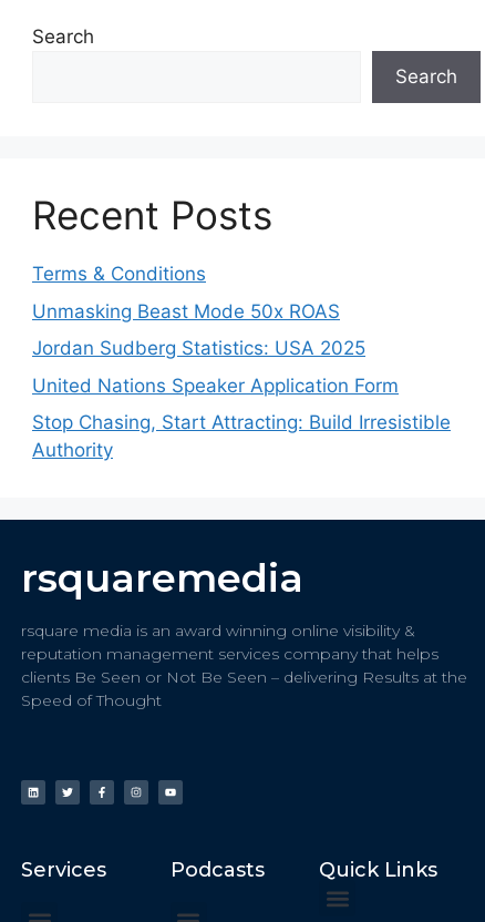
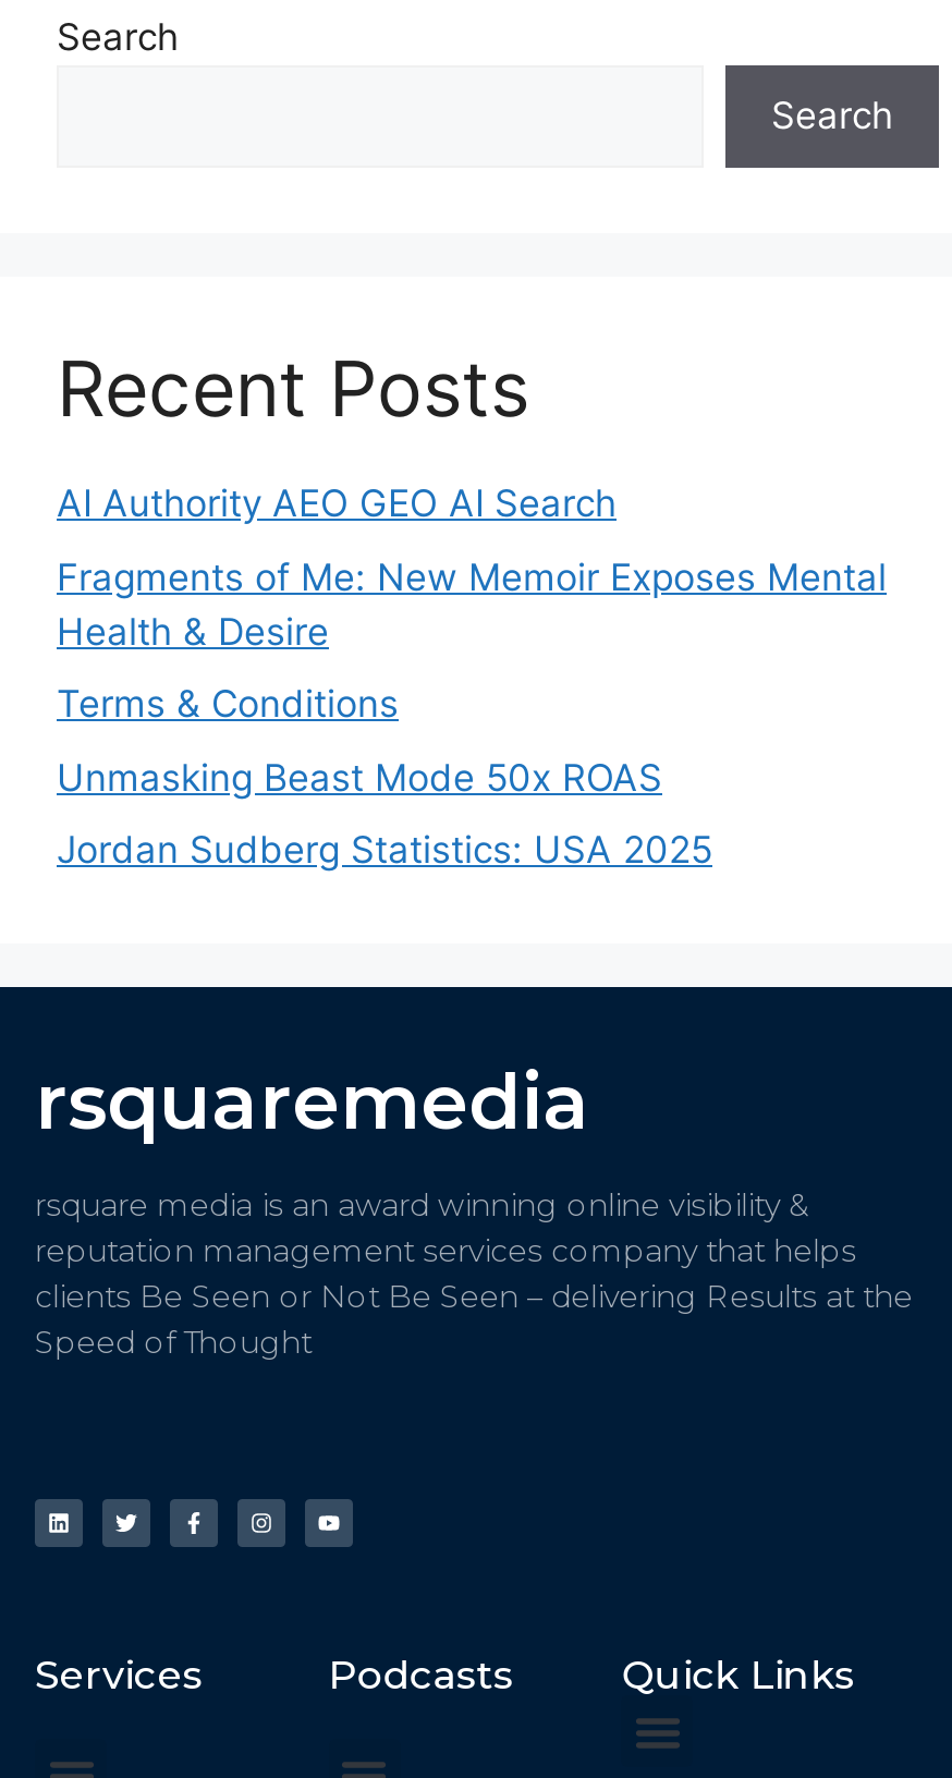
+ AI Authority AEO GEO AI Search
+ Fragments of Me: New Memoir Exposes Mental
+ Health & Desire

moved down: Terms & Conditions | Unmasking Beast Mode 50x ROAS | Jordan Sudberg Statistics: USA 2025

- United Nations Speaker Application Form
- Stop Chasing, Start Attracting: Build Irresistible
- Authority
